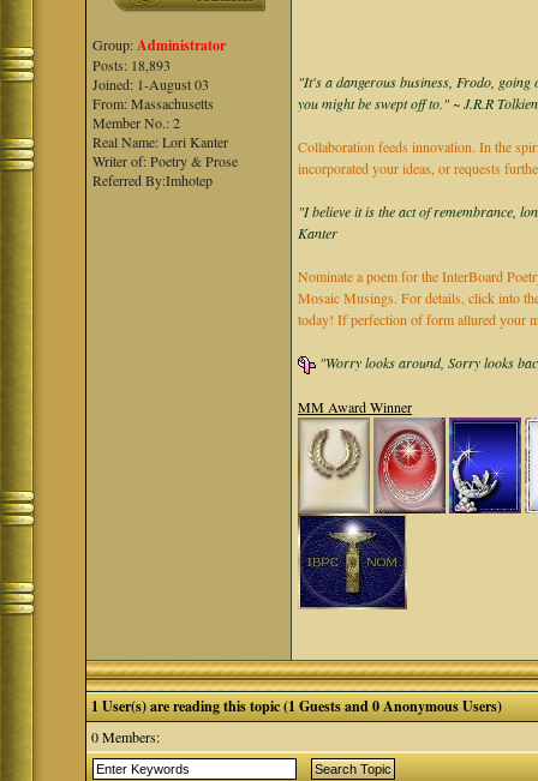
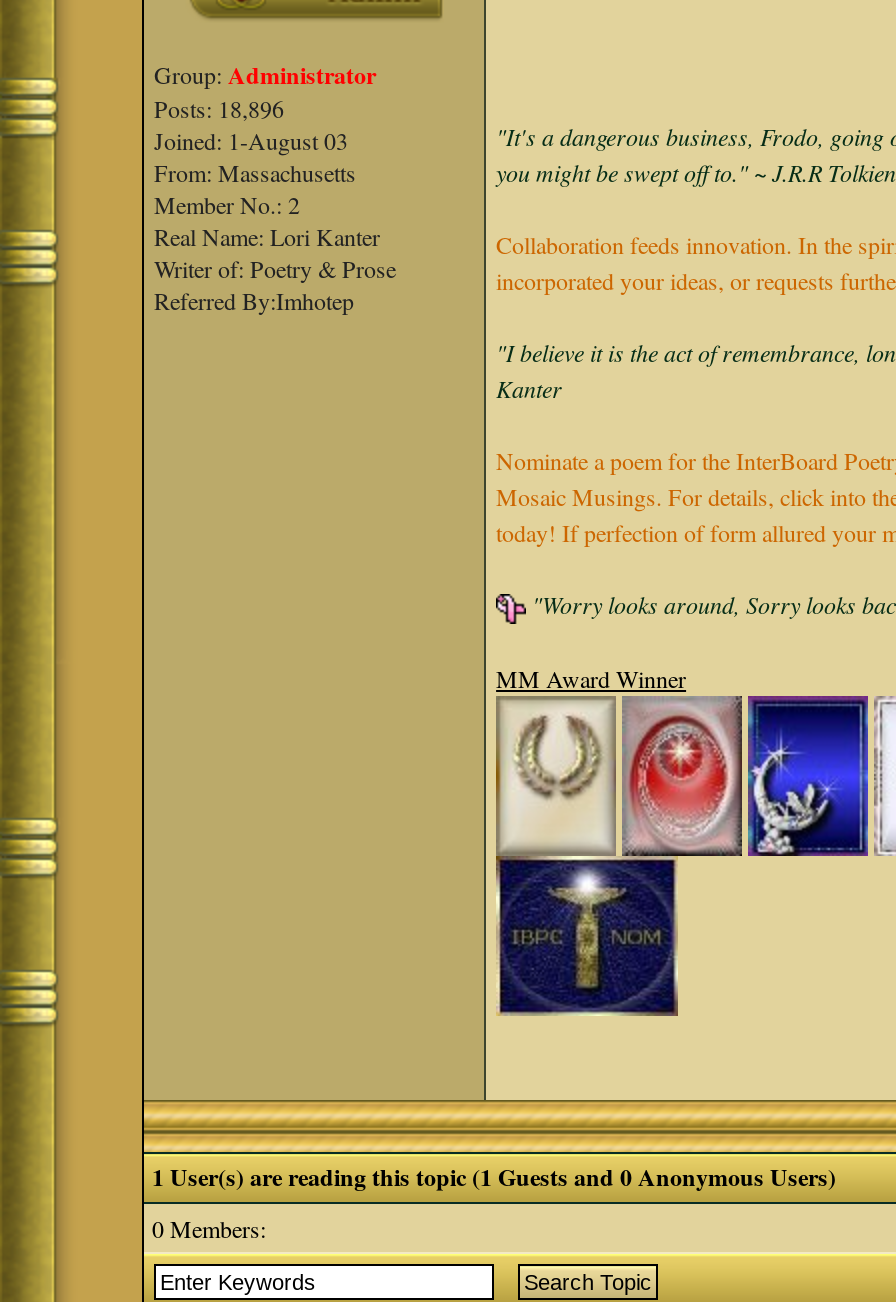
- Posts: 18,893
+ Posts: 18,896
